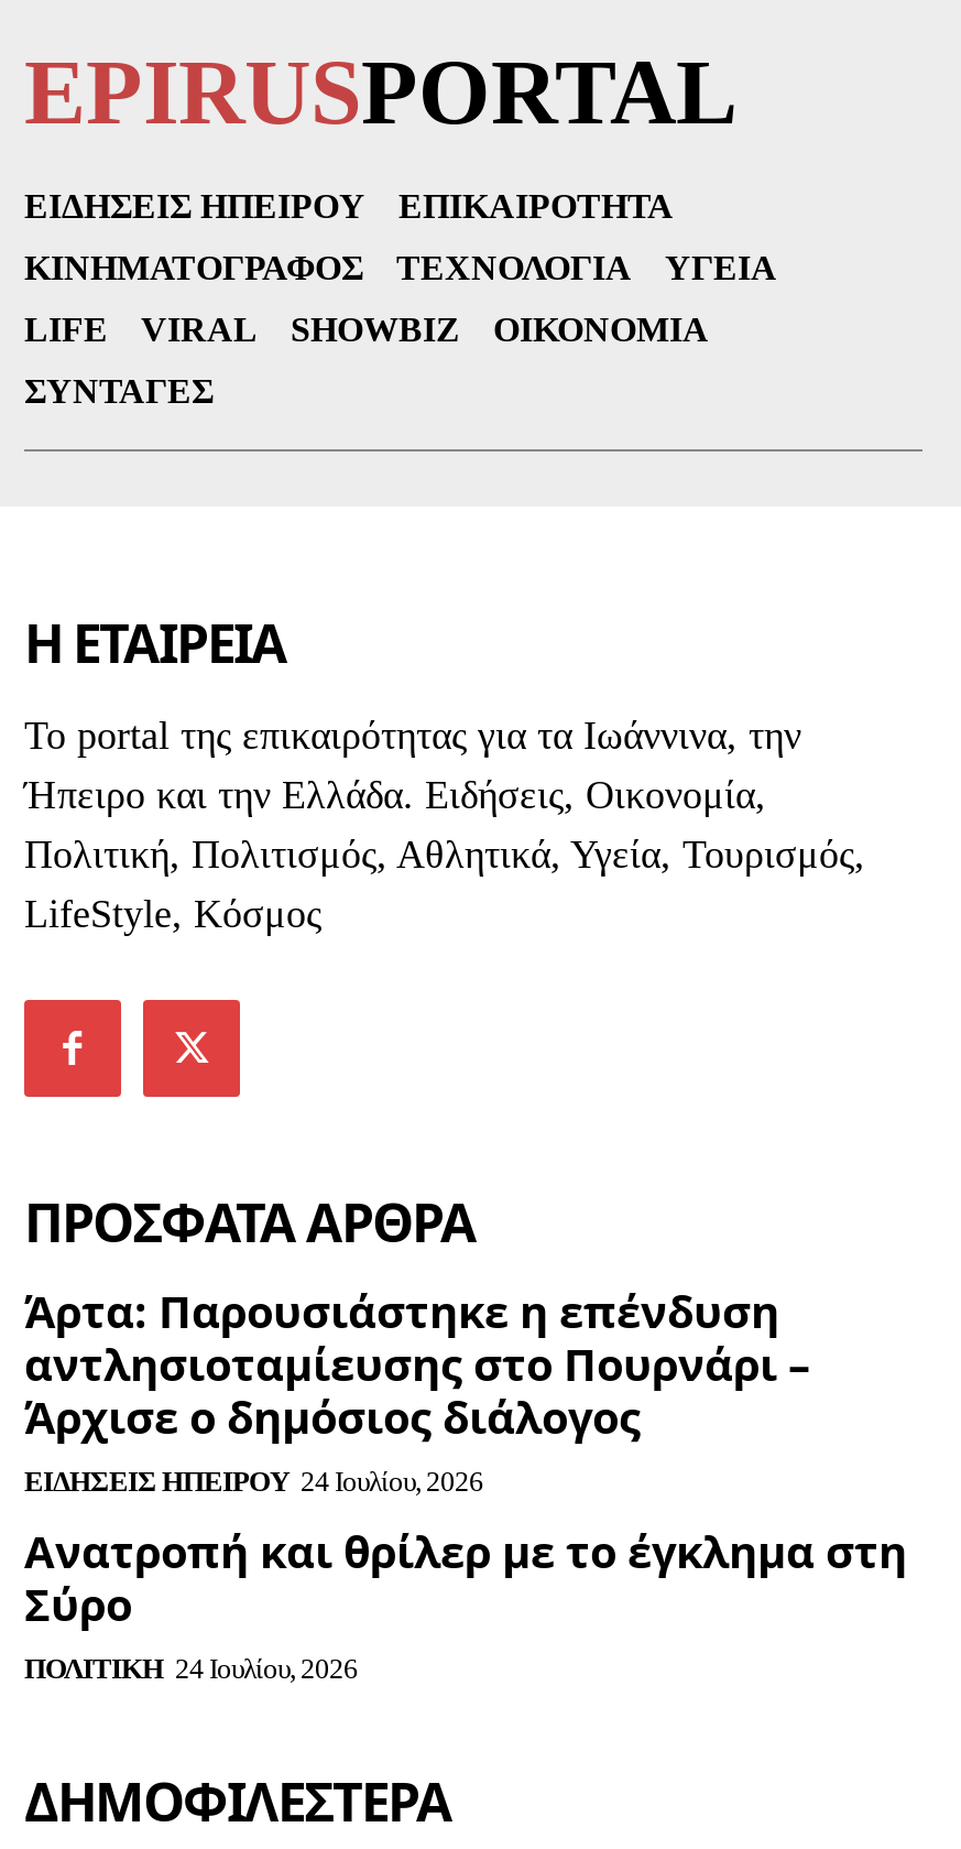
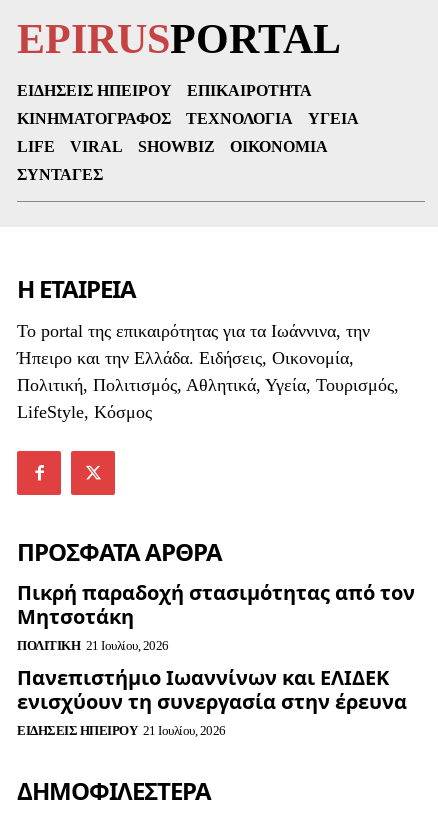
- Άρτα: Παρουσιάστηκε η επένδυση
- αντλησιοταμίευσης στο Πουρνάρι –
- Άρχισε ο δημόσιος διάλογος
- ΕΙΔΉΣΕΙΣ ΗΠΕΊΡΟΥ 24 Ιουλίου, 2026
- Ανατροπή και θρίλερ με το έγκλημα στη
- Σύρο
- ΠΟΛΙΤΙΚΉ 24 Ιουλίου, 2026
+ Πικρή παραδοχή στασιμότητας από τον
+ Μητσοτάκη
+ ΠΟΛΙΤΙΚΉ 21 Ιουλίου, 2026
+ Πανεπιστήμιο Ιωαννίνων και ΕΛΙΔΕΚ
+ ενισχύουν τη συνεργασία στην έρευνα
+ ΕΙΔΉΣΕΙΣ ΗΠΕΊΡΟΥ 21 Ιουλίου, 2026
